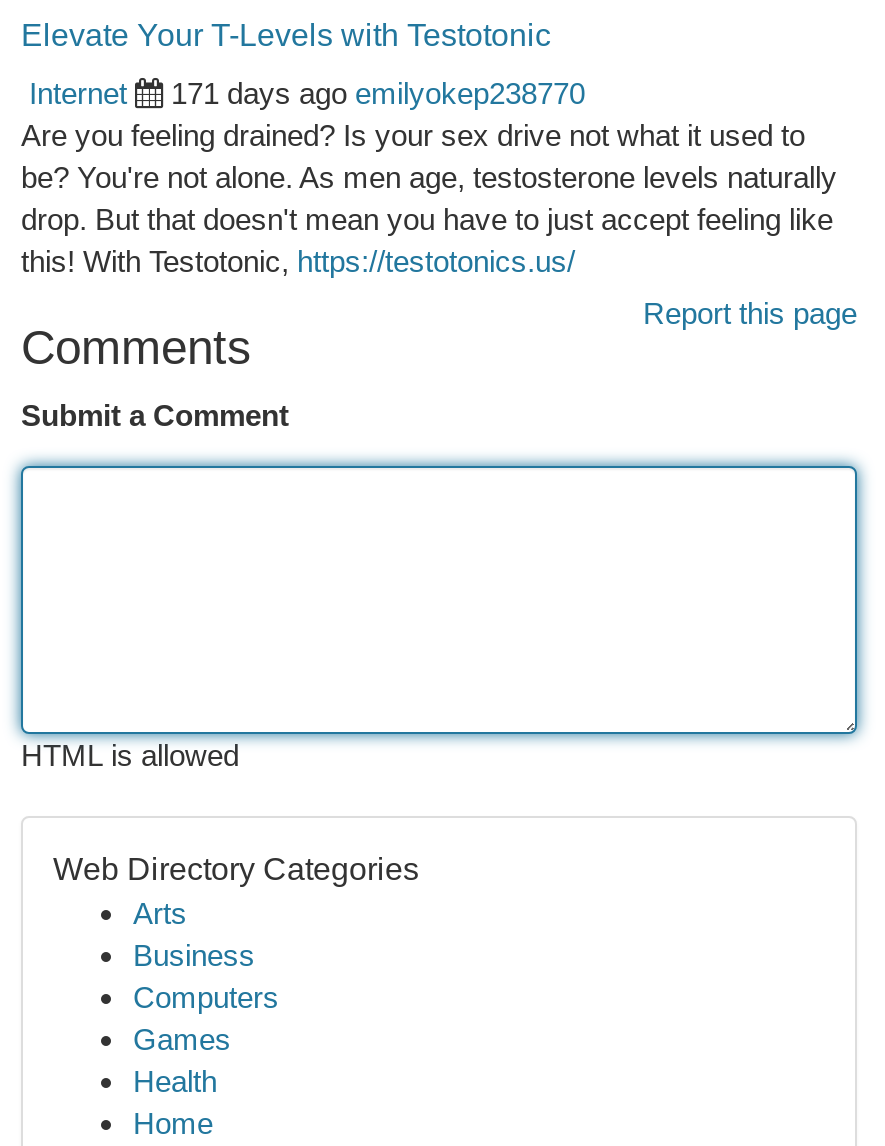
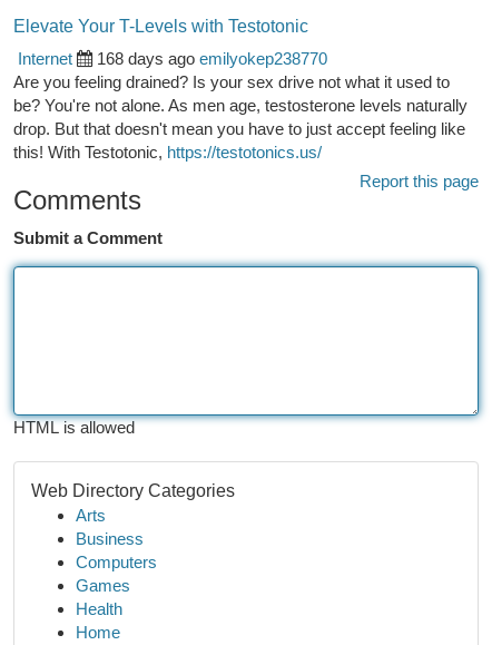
- 171 days ago emilyokep238770
+ 168 days ago emilyokep238770
